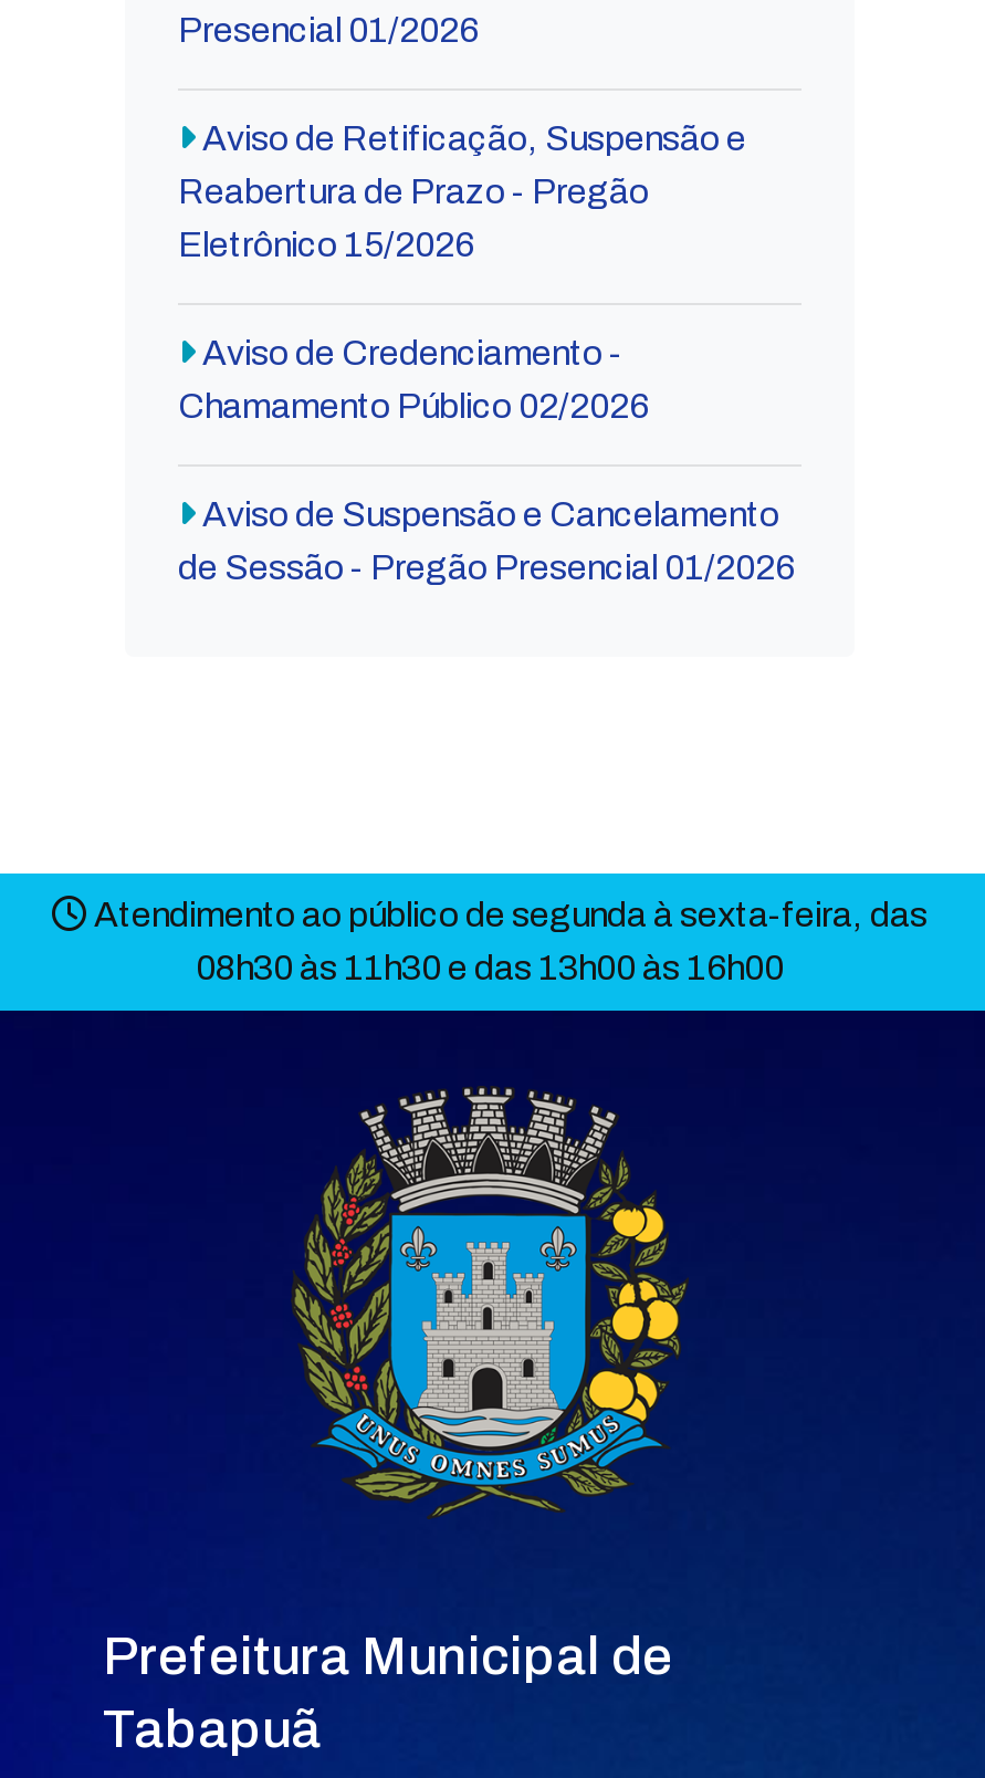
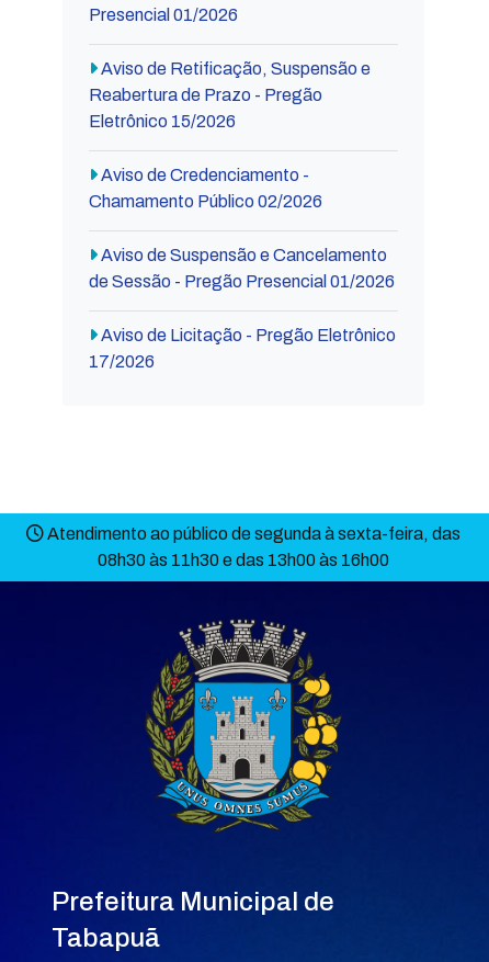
+ Aviso de Licitação - Pregão Eletrônico
+ 17/2026
